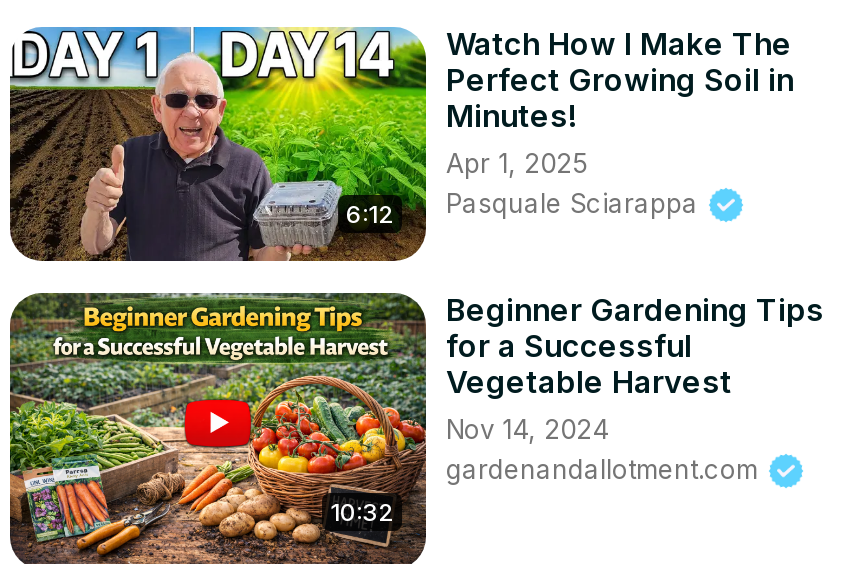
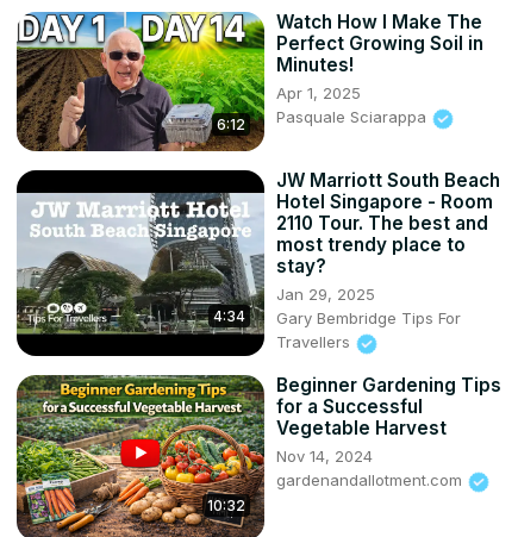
+ [image]
+ 4:34

+ JW Marriott South Beach
+ Hotel Singapore - Room
+ 2110 Tour. The best and
+ most trendy place to
+ stay?
+ Jan 29, 2025
+ Gary Bembridge Tips For
+ Travellers
